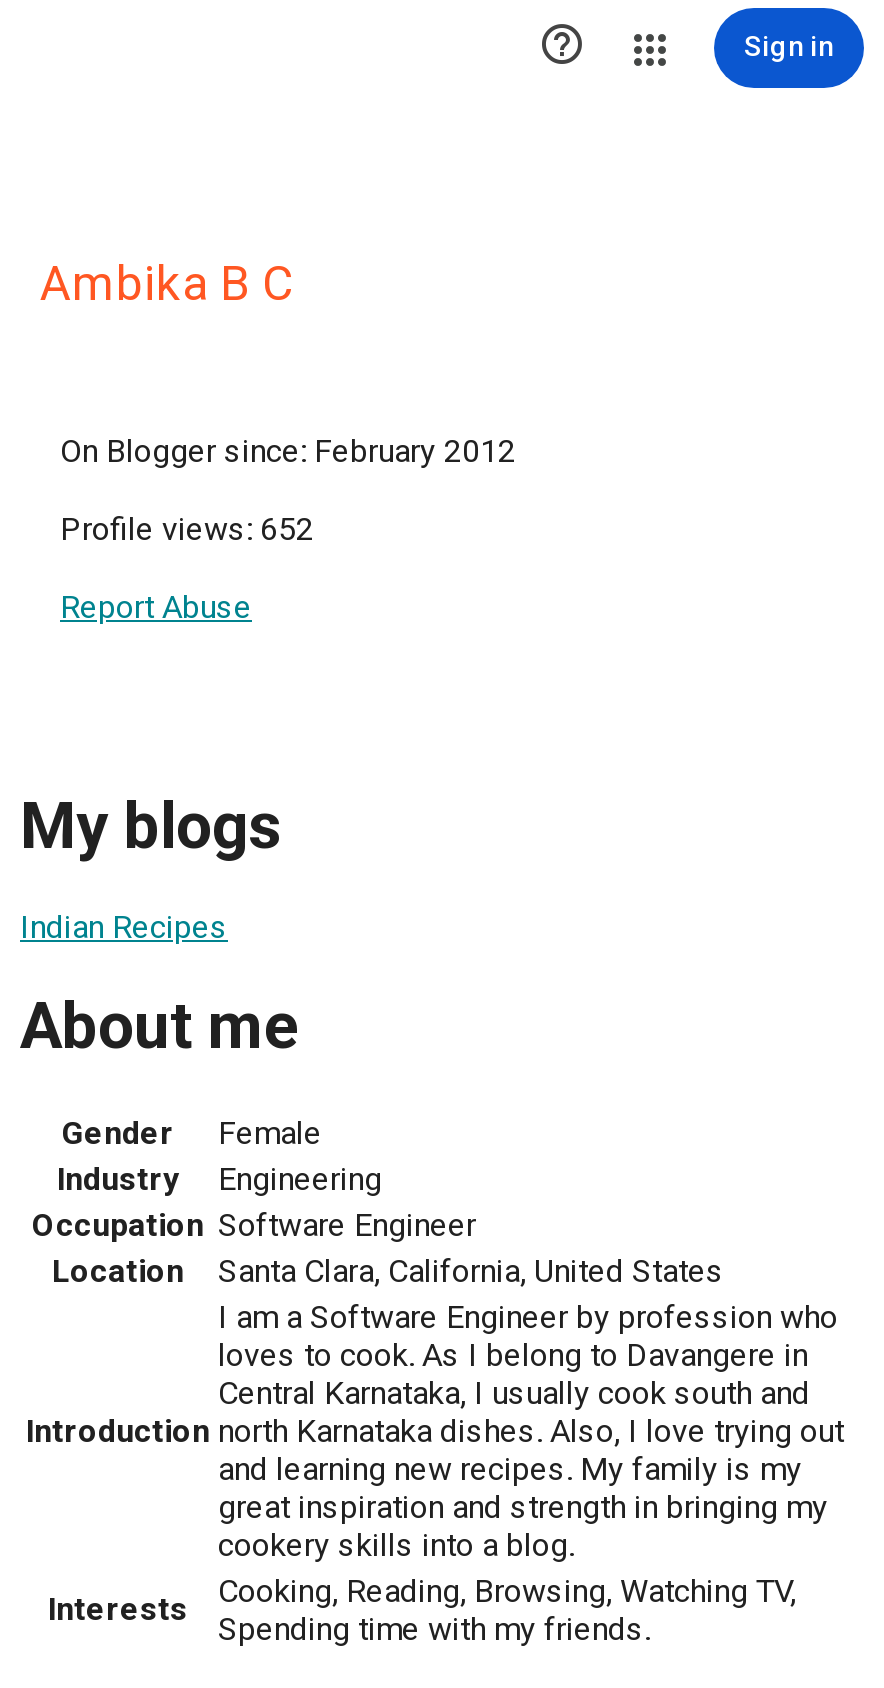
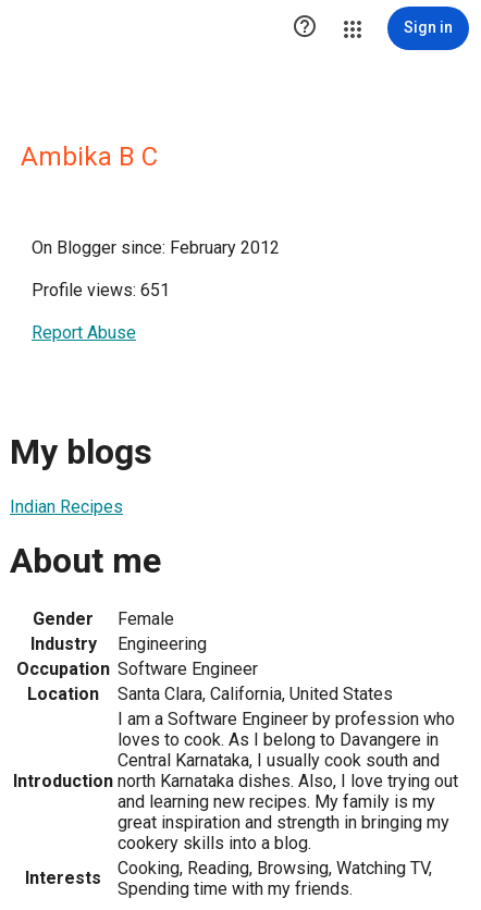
- Profile views: 652
+ Profile views: 651
